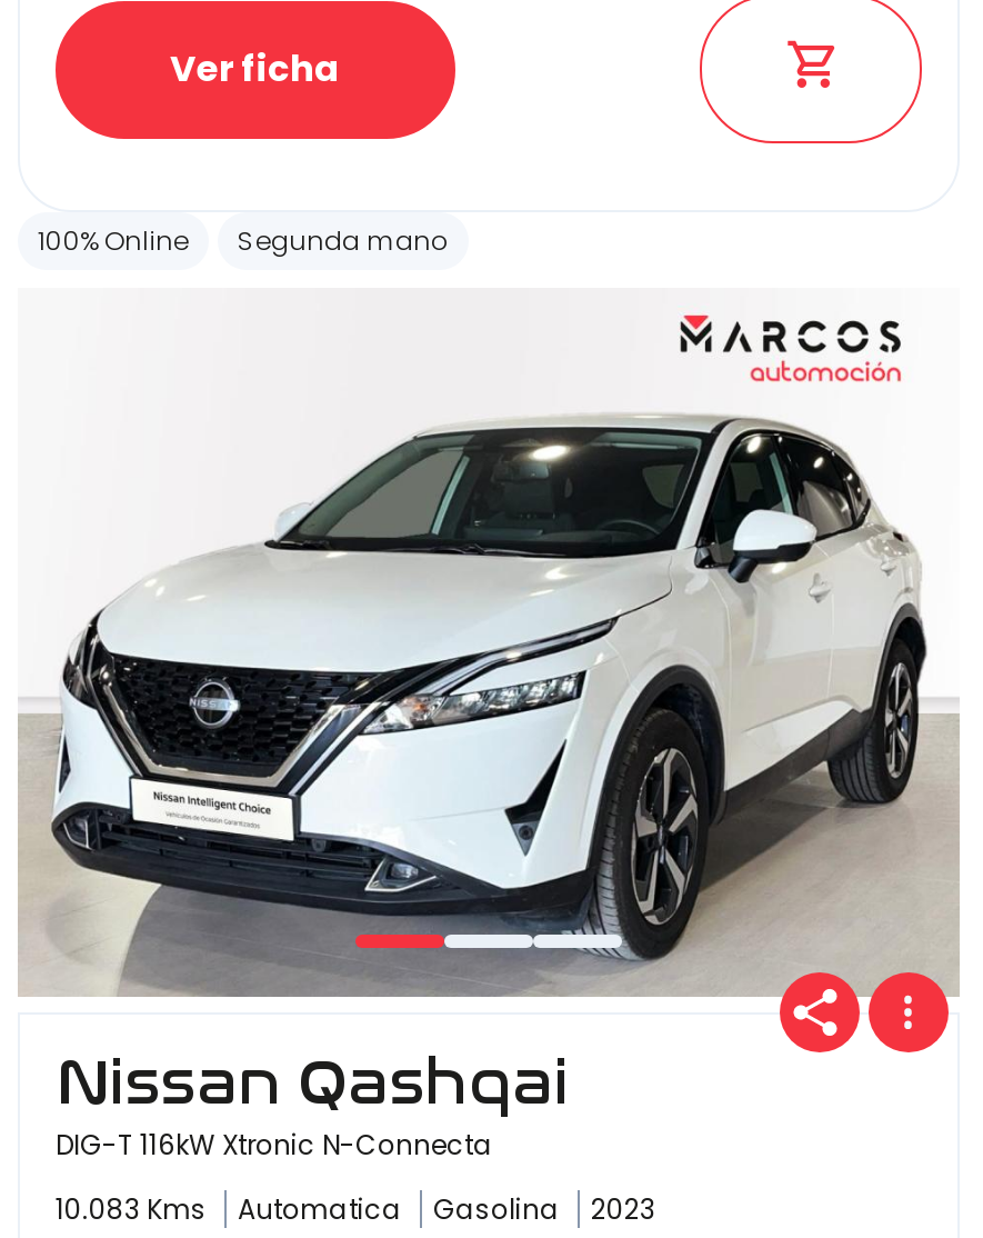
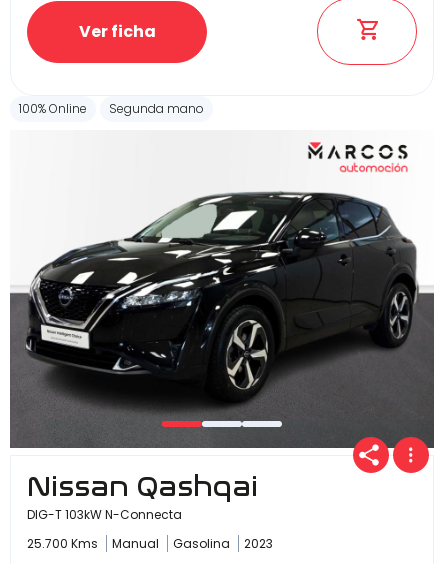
- [image]
+ [image]

- DIG-T 116kW Xtronic N-Connecta
+ DIG-T 103kW N-Connecta

- 10.083 Kms
- Automatica
+ 25.700 Kms
+ Manual
